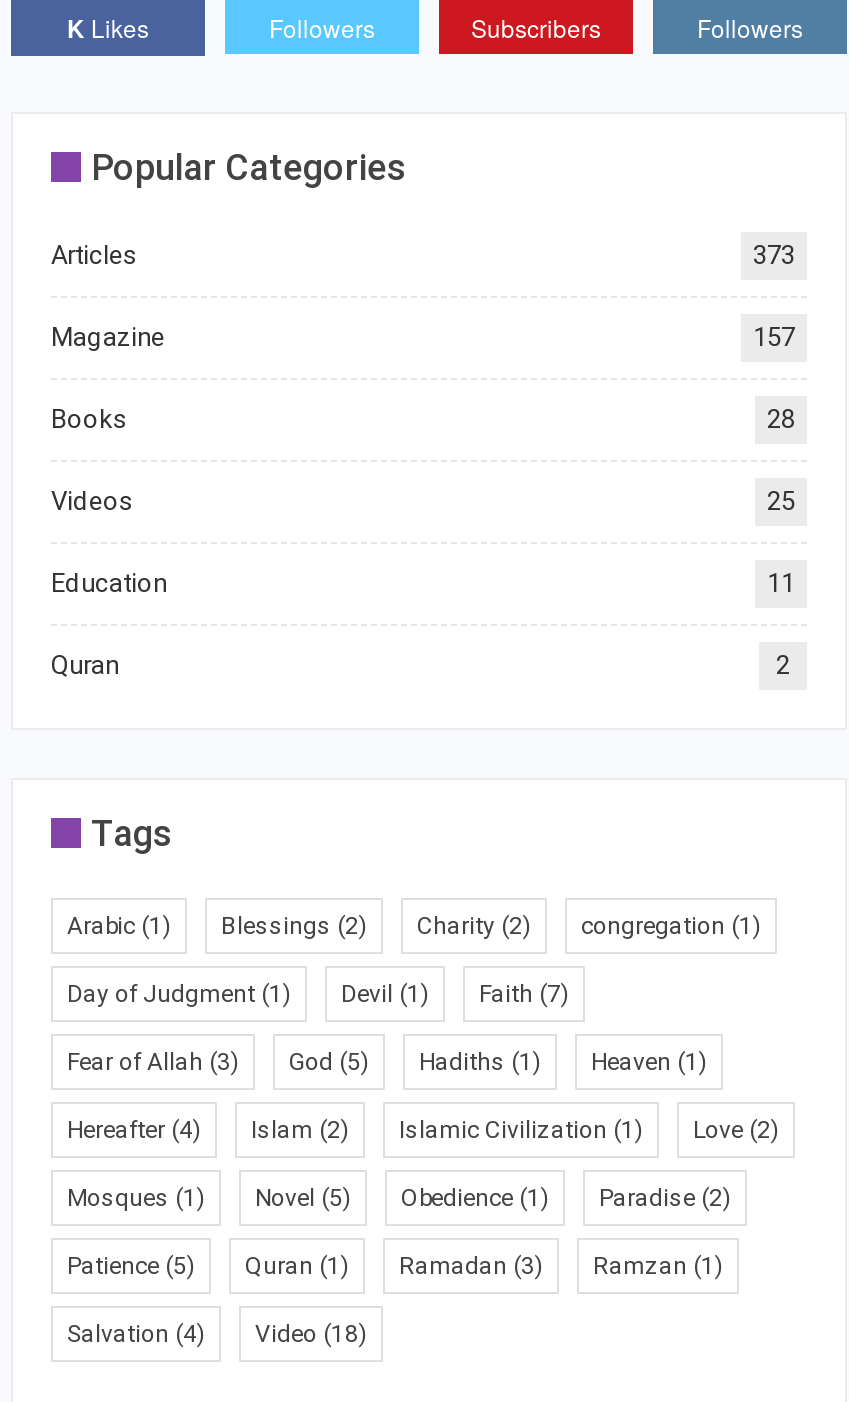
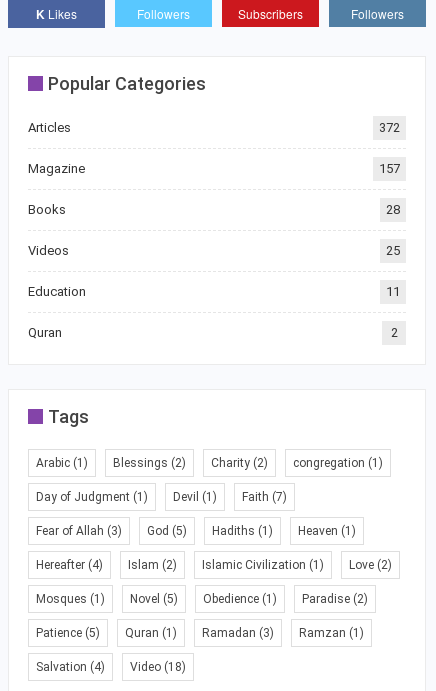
- 373
+ 372
